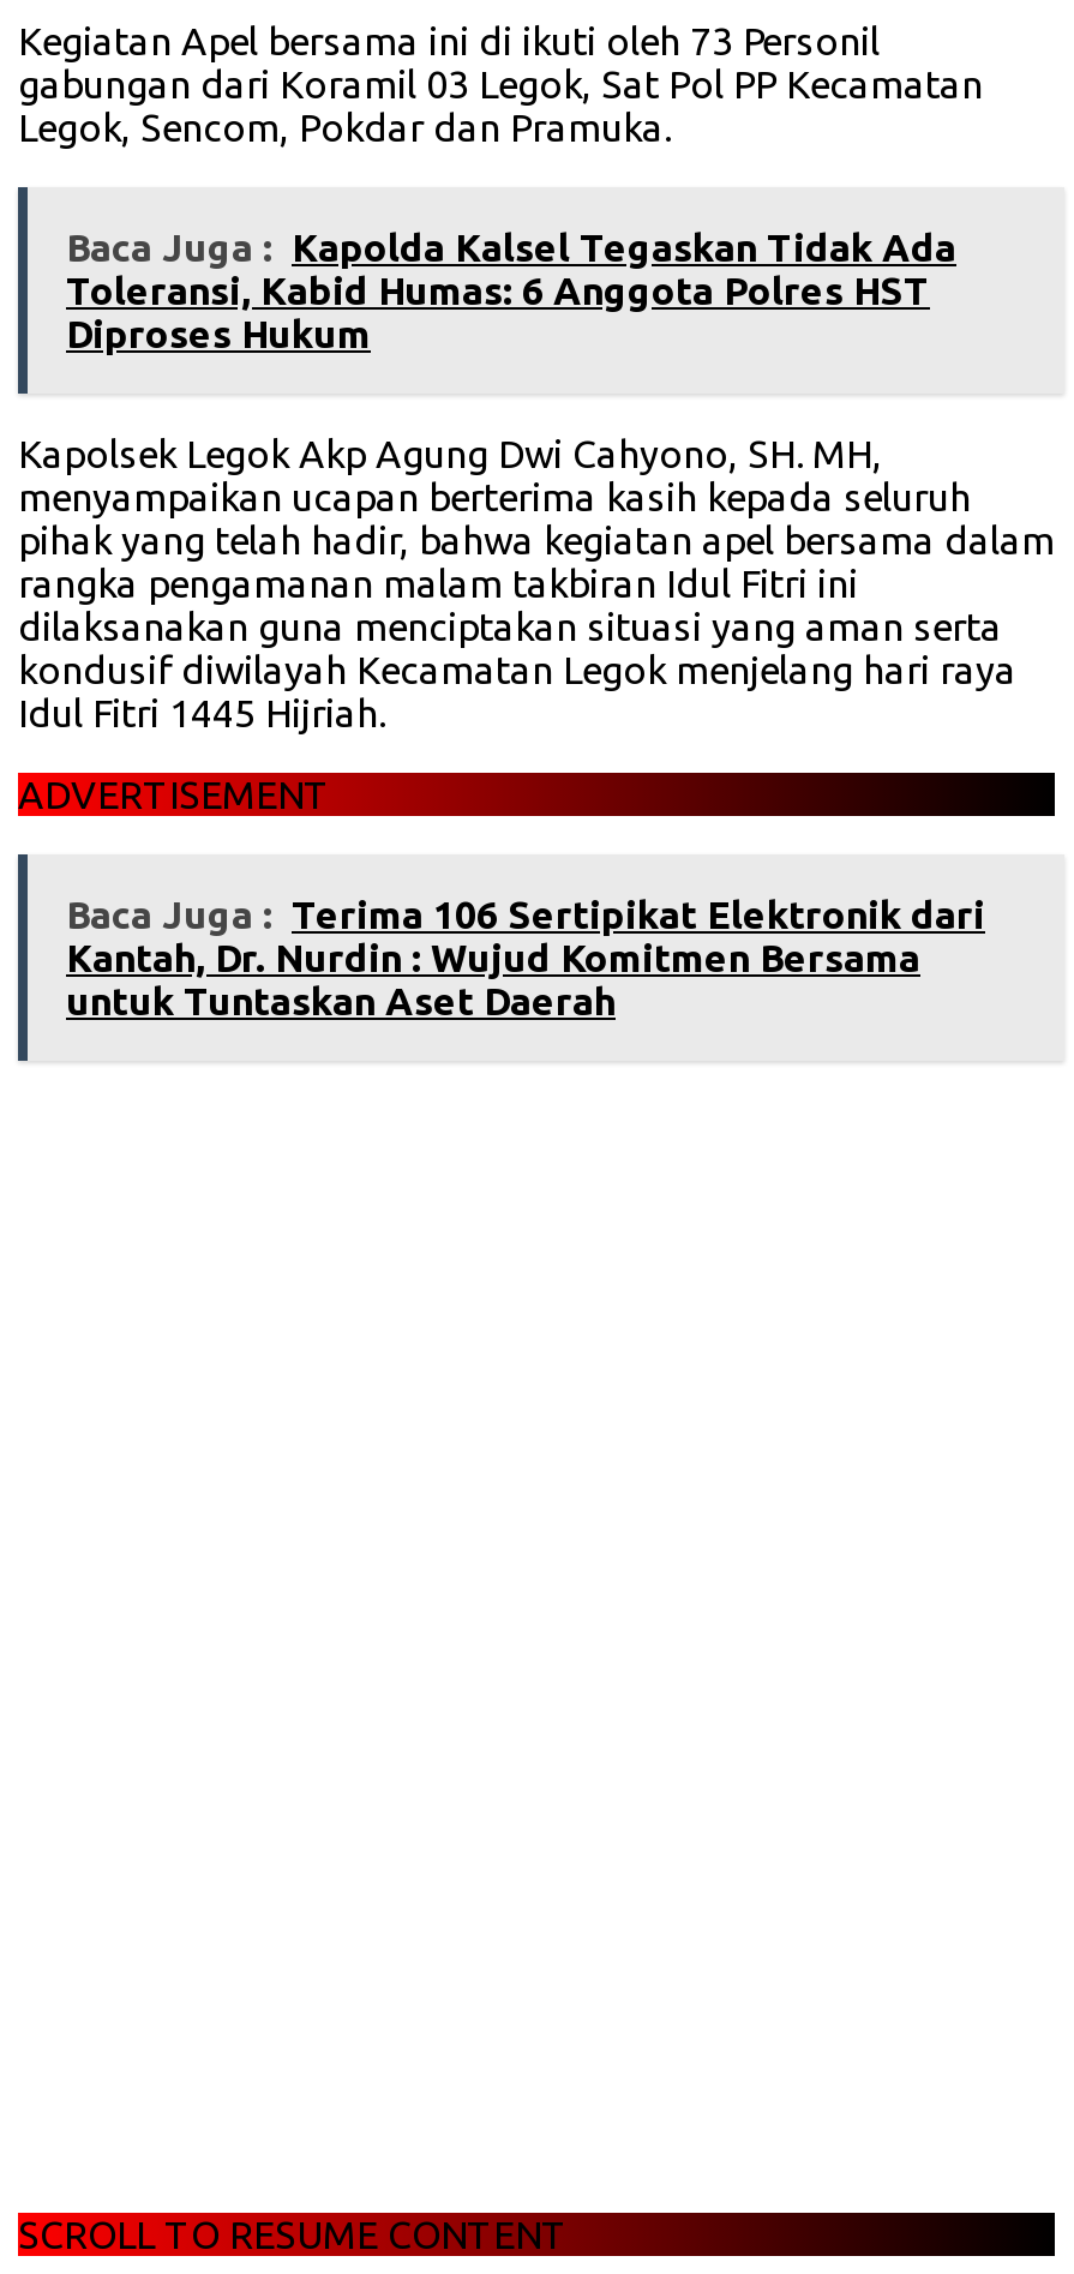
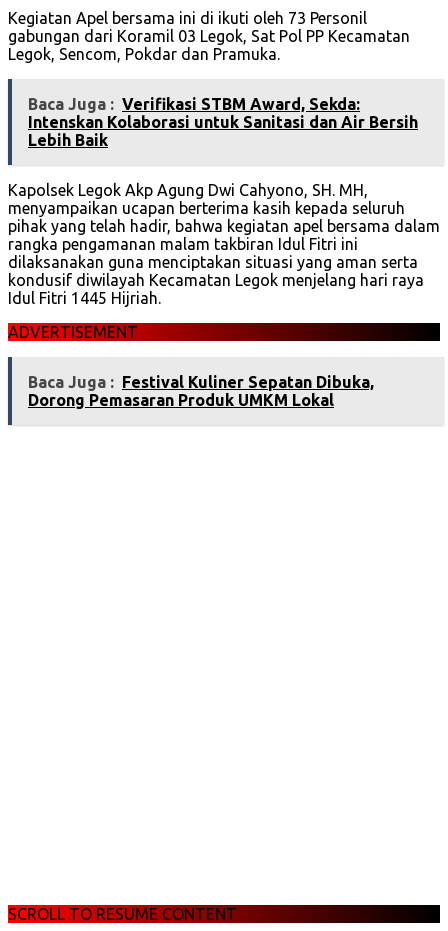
- Baca Juga : Kapolda Kalsel Tegaskan Tidak Ada
- Toleransi, Kabid Humas: 6 Anggota Polres HST
- Diproses Hukum
+ Baca Juga : Verifikasi STBM Award, Sekda:
+ Intenskan Kolaborasi untuk Sanitasi dan Air Bersih
+ Lebih Baik

- Baca Juga : Terima 106 Sertipikat Elektronik dari
- Kantah, Dr. Nurdin : Wujud Komitmen Bersama
- untuk Tuntaskan Aset Daerah
+ Baca Juga : Festival Kuliner Sepatan Dibuka,
+ Dorong Pemasaran Produk UMKM Lokal
